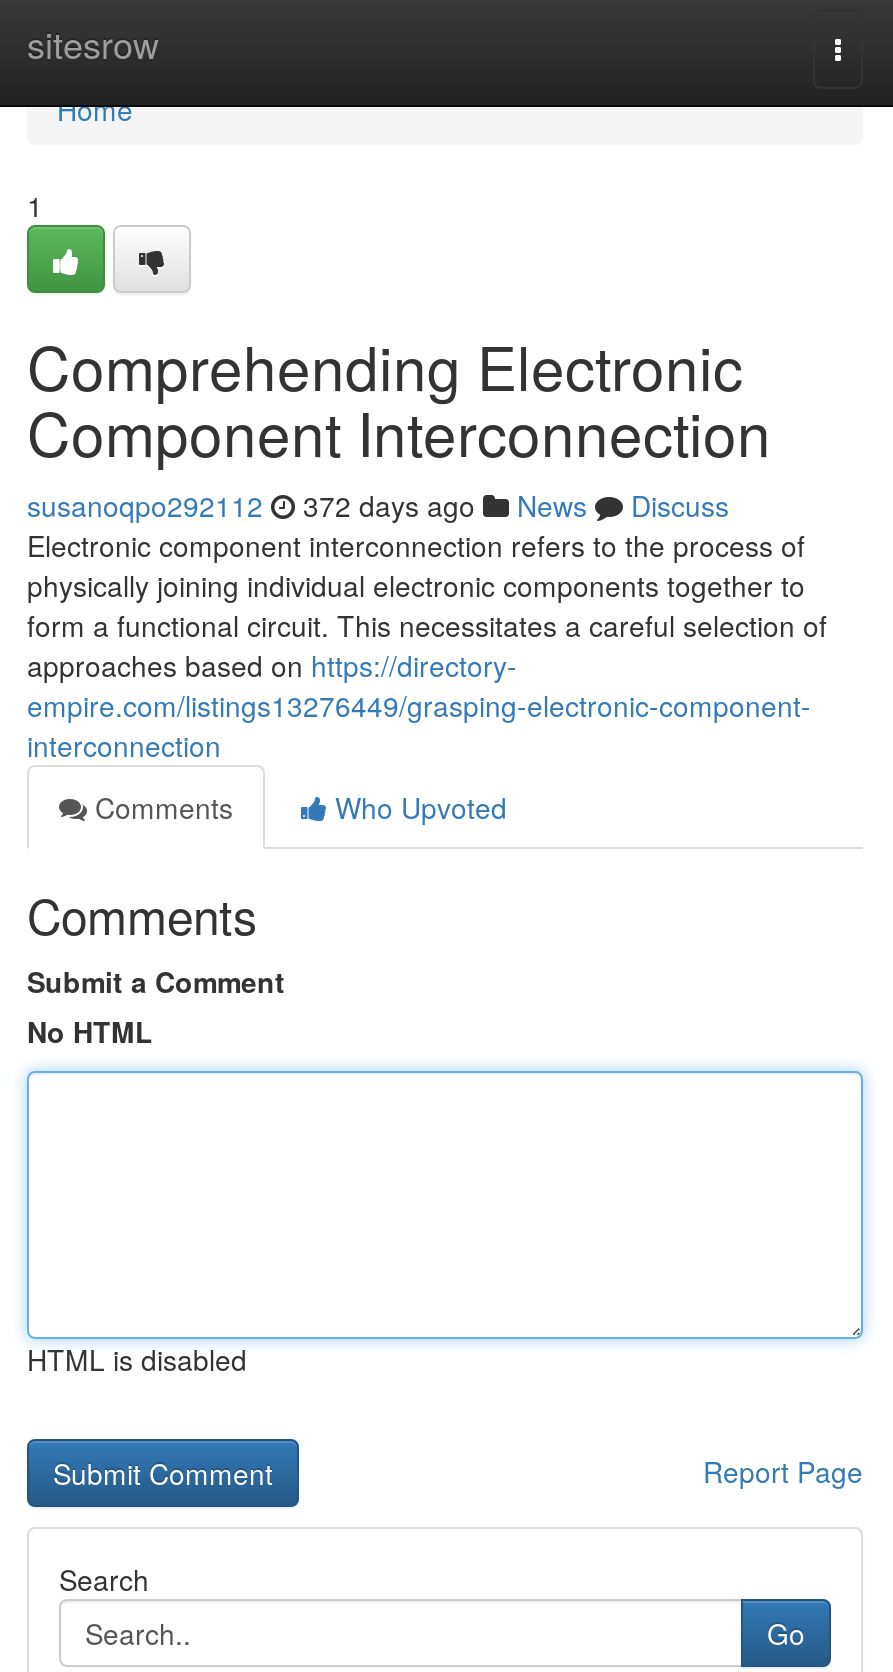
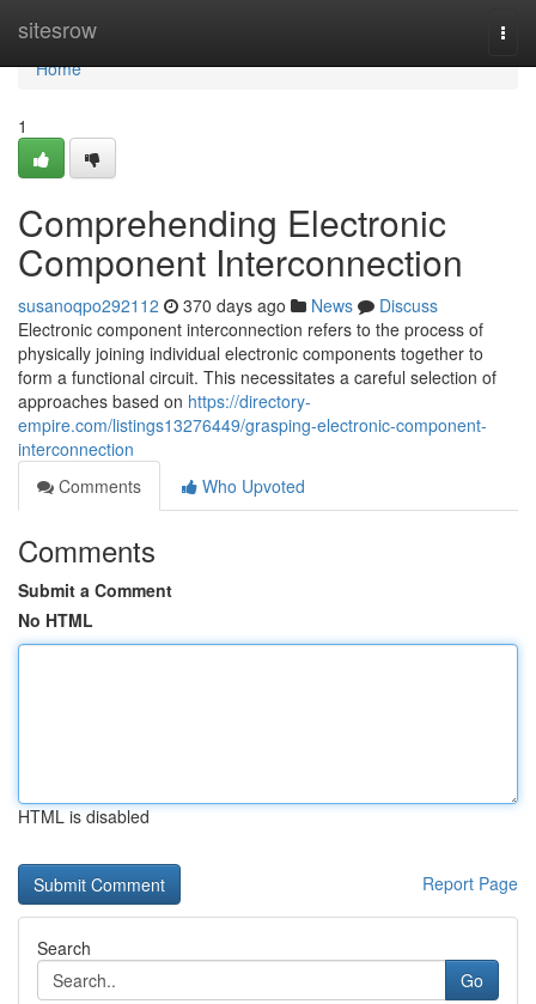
- susanoqpo292112 372 days ago News Discuss
+ susanoqpo292112 370 days ago News Discuss
